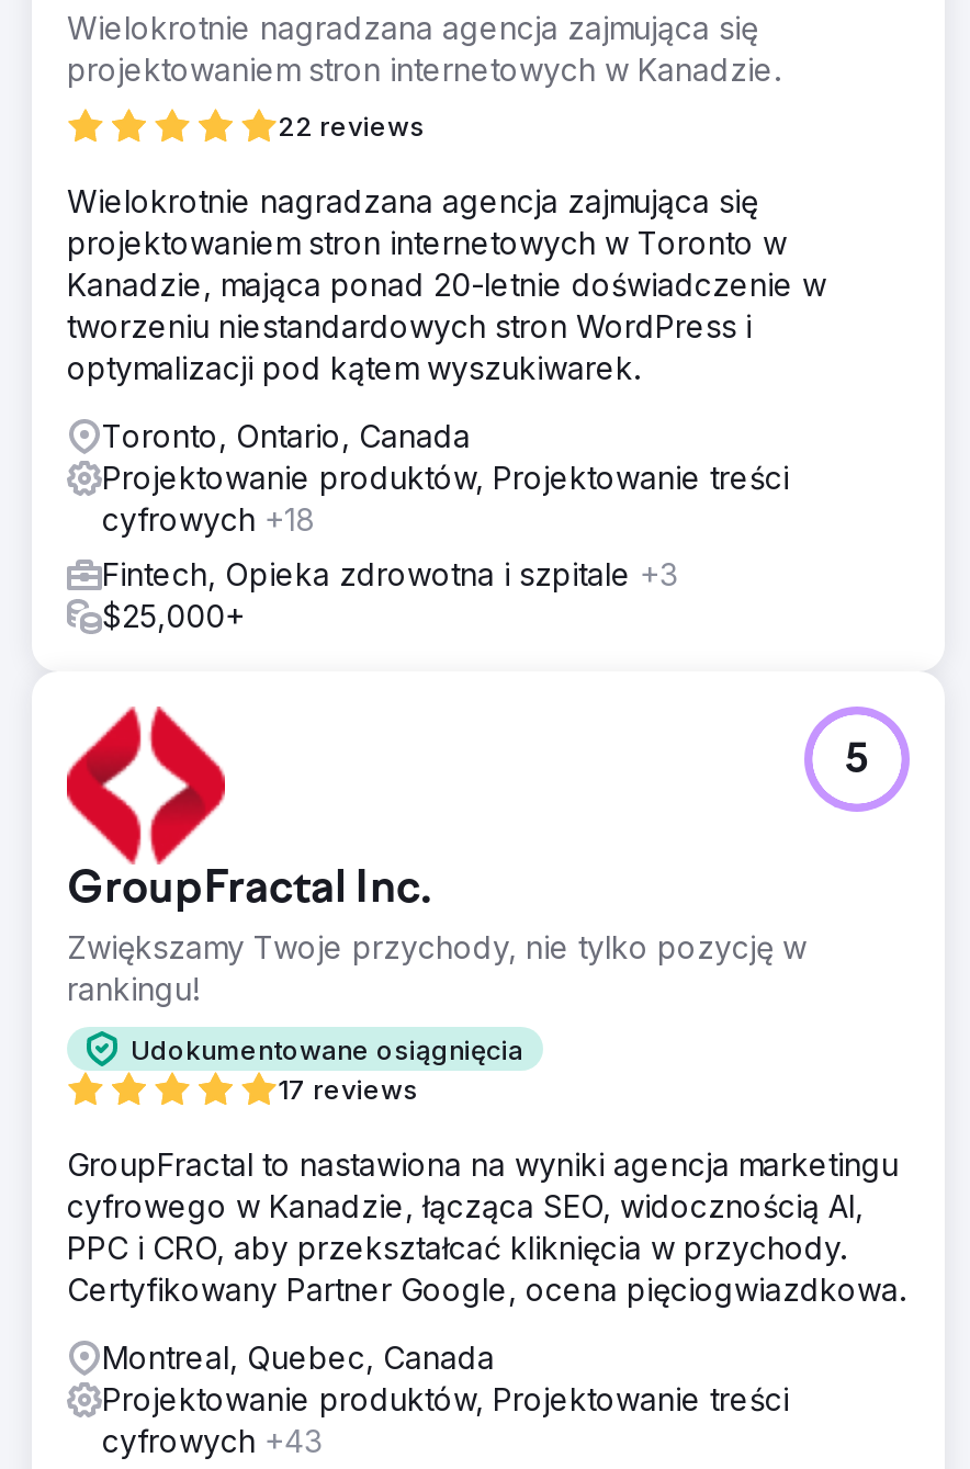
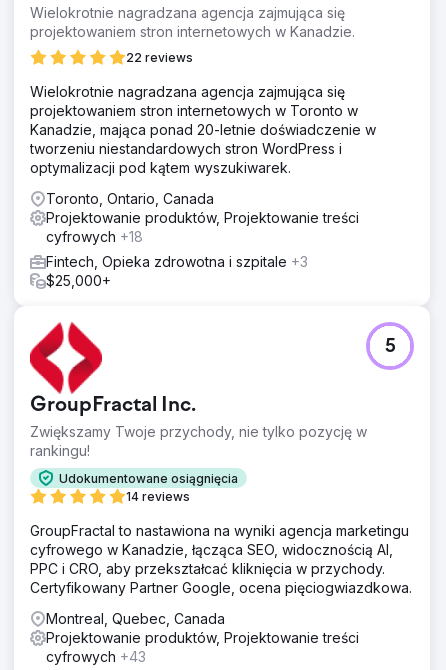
- 17 reviews
+ 14 reviews
